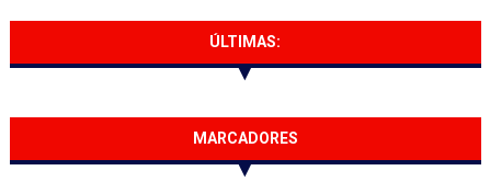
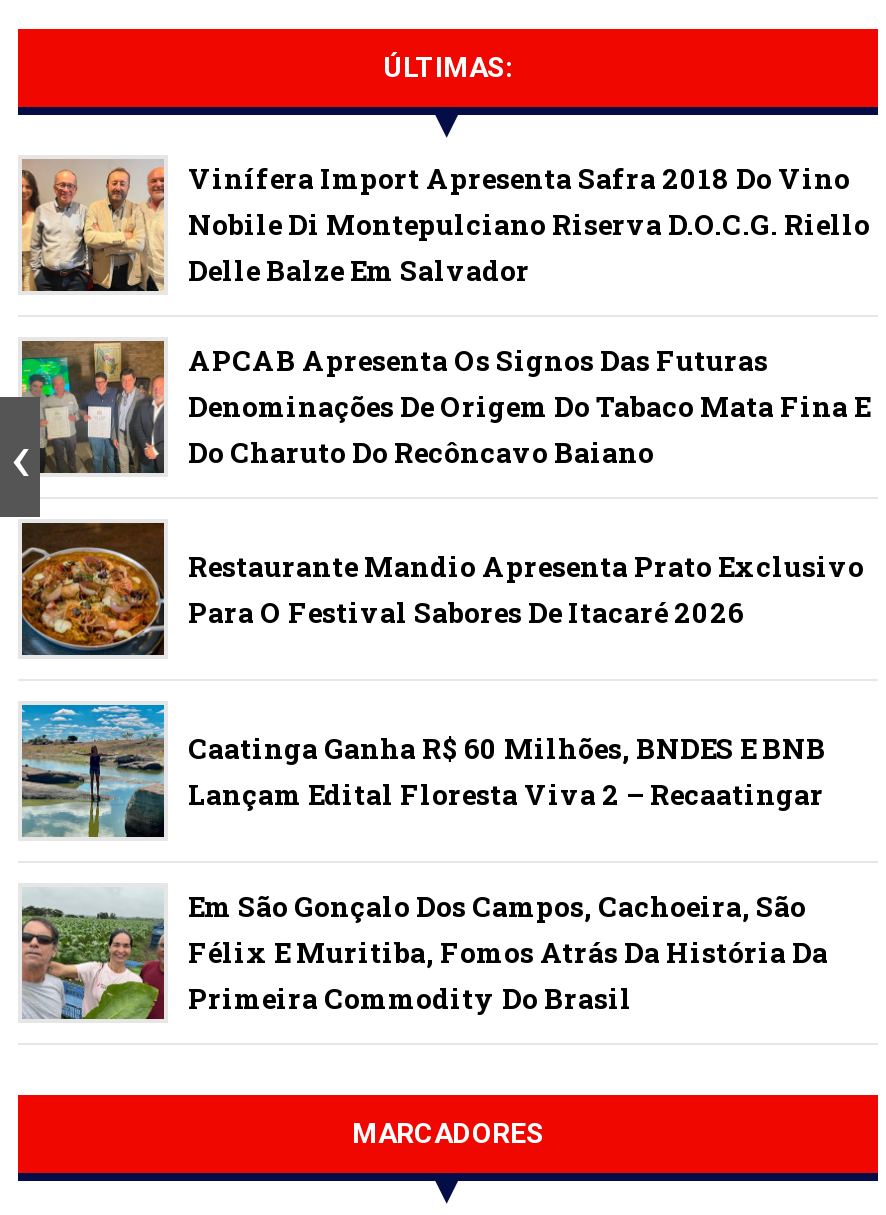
+ [image]

+ [image]
+ Vinífera Import Apresenta Safra 2018 Do Vino
+ Nobile Di Montepulciano Riserva D.O.C.G. Riello
+ Delle Balze Em Salvador
+ APCAB Apresenta Os Signos Das Futuras
+ Denominações De Origem Do Tabaco Mata Fina E
+ Do Charuto Do Recôncavo Baiano
+ Restaurante Mandio Apresenta Prato Exclusivo
+ Para O Festival Sabores De Itacaré 2026

+ [image]
+ Caatinga Ganha R$ 60 Milhões, BNDES E BNB
+ Lançam Edital Floresta Viva 2 – Recaatingar
+ Em São Gonçalo Dos Campos, Cachoeira, São
+ Félix E Muritiba, Fomos Atrás Da História Da
+ Primeira Commodity Do Brasil

+ [image]
